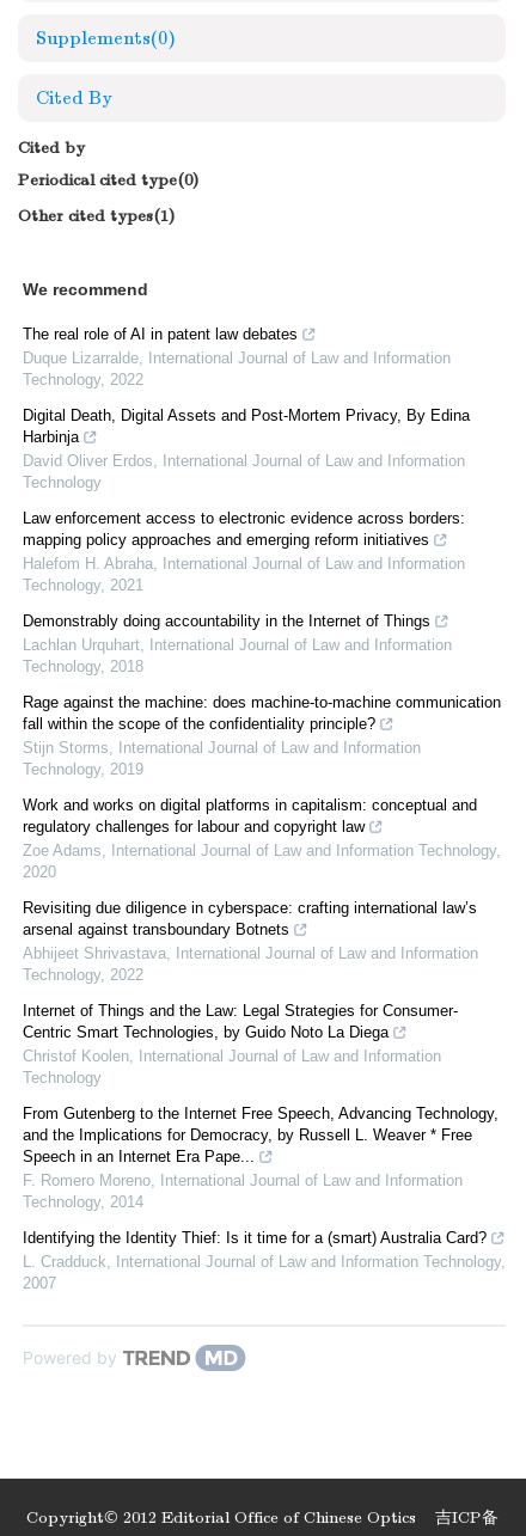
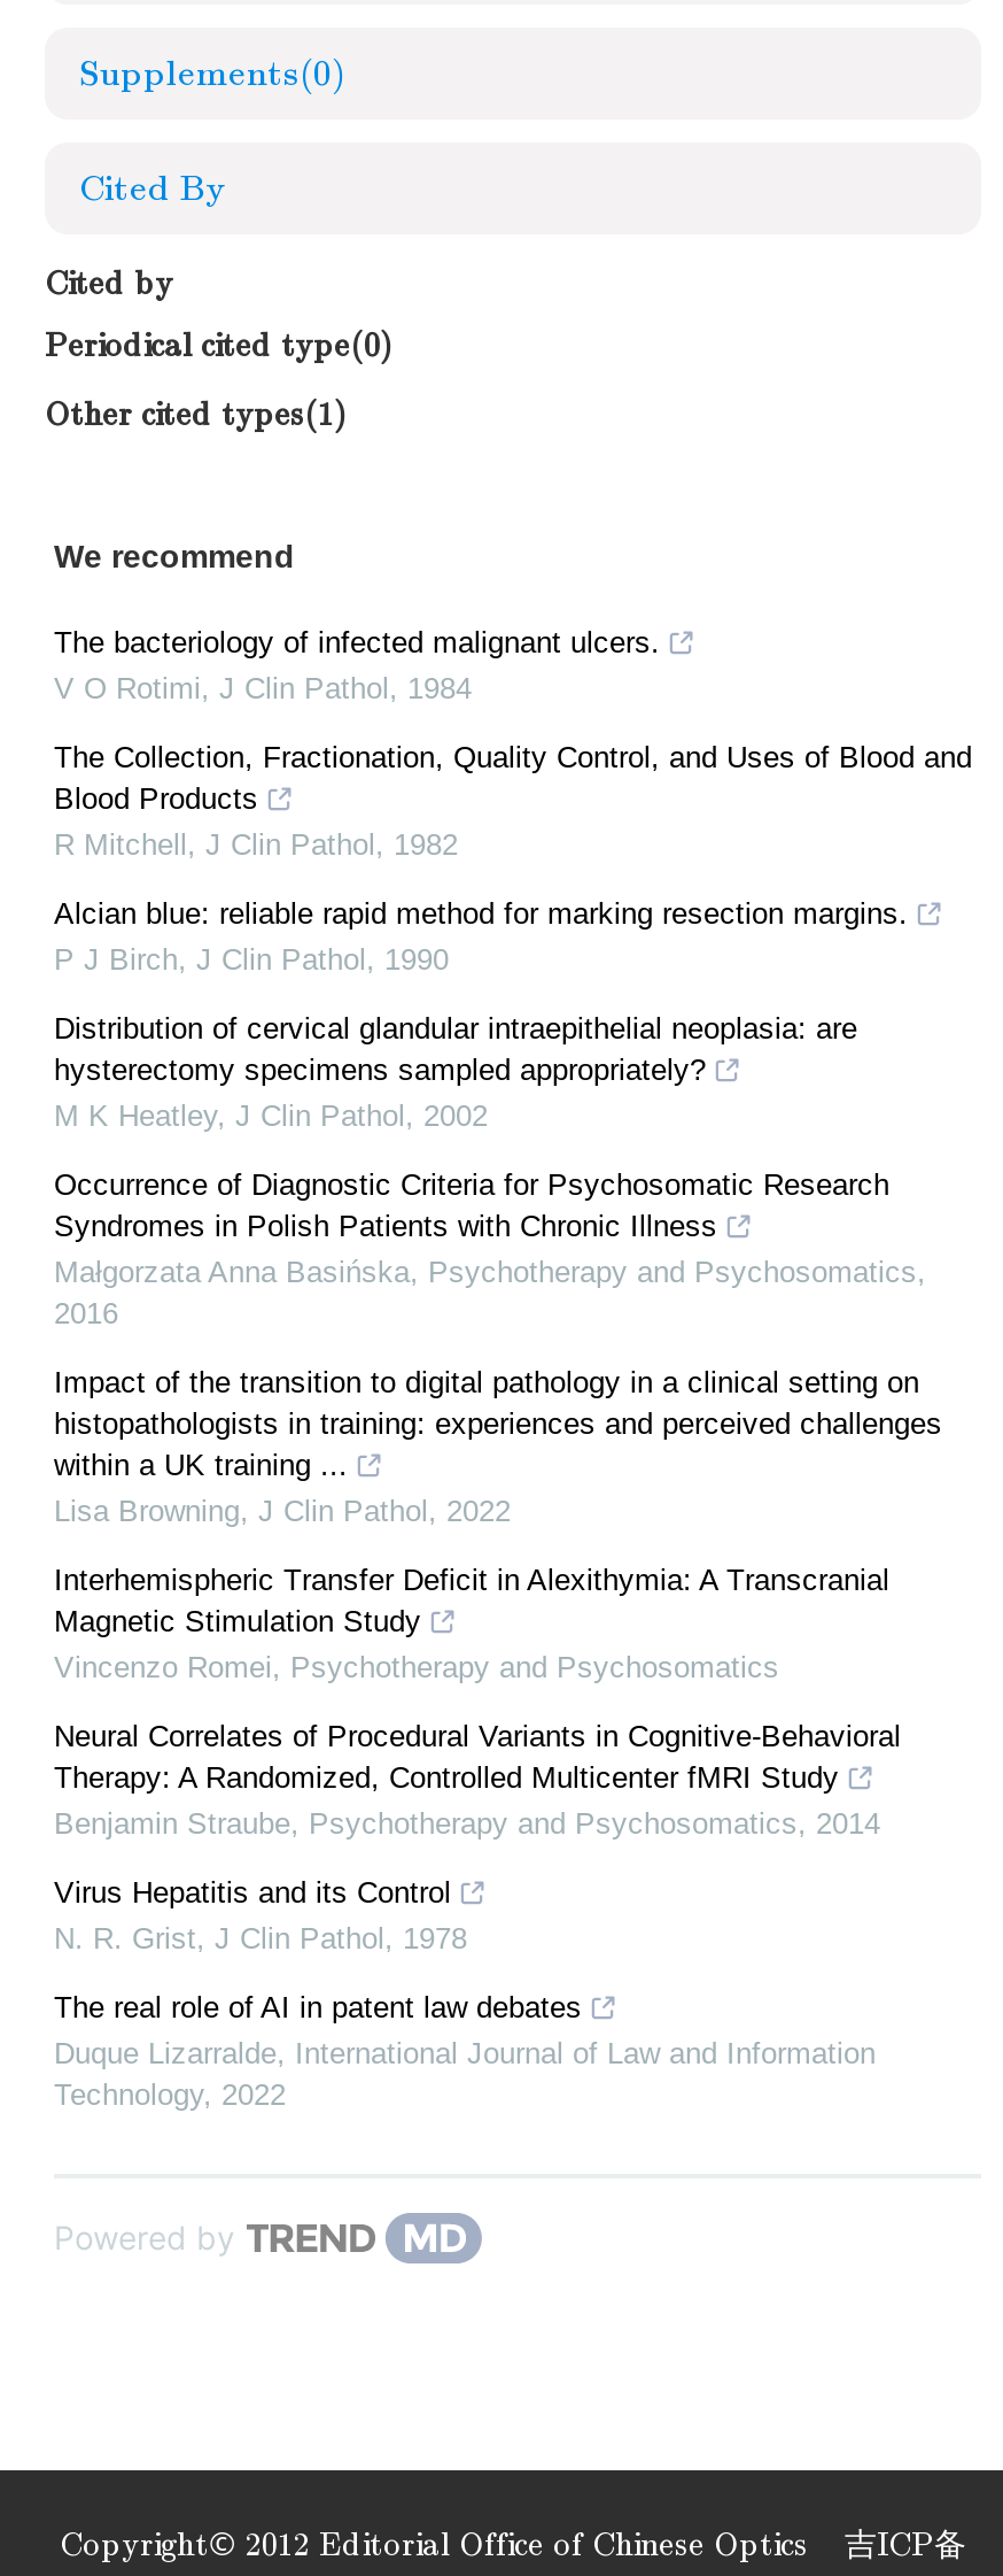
+ The bacteriology of infected malignant ulcers.
+ V O Rotimi, J Clin Pathol, 1984
+ The Collection, Fractionation, Quality Control, and Uses of Blood and
+ Blood Products
+ R Mitchell, J Clin Pathol, 1982
+ Alcian blue: reliable rapid method for marking resection margins.
+ P J Birch, J Clin Pathol, 1990
+ Distribution of cervical glandular intraepithelial neoplasia: are
+ hysterectomy specimens sampled appropriately?
+ M K Heatley, J Clin Pathol, 2002
+ Occurrence of Diagnostic Criteria for Psychosomatic Research
+ Syndromes in Polish Patients with Chronic Illness
+ Małgorzata Anna Basińska, Psychotherapy and Psychosomatics,
+ 2016
+ Impact of the transition to digital pathology in a clinical setting on
+ histopathologists in training: experiences and perceived challenges
+ within a UK training ...
+ Lisa Browning, J Clin Pathol, 2022
+ Interhemispheric Transfer Deficit in Alexithymia: A Transcranial
+ Magnetic Stimulation Study
+ Vincenzo Romei, Psychotherapy and Psychosomatics
+ Neural Correlates of Procedural Variants in Cognitive-Behavioral
+ Therapy: A Randomized, Controlled Multicenter fMRI Study
+ Benjamin Straube, Psychotherapy and Psychosomatics, 2014
+ Virus Hepatitis and its Control
+ N. R. Grist, J Clin Pathol, 1978

moved down: The real role of AI in patent law debates | Duque Lizarralde, International Journal of Law and Information | Technology, 2022

- Digital Death, Digital Assets and Post-Mortem Privacy, By Edina
- Harbinja
- David Oliver Erdos, International Journal of Law and Information
- Technology
- Law enforcement access to electronic evidence across borders:
- mapping policy approaches and emerging reform initiatives
- Halefom H. Abraha, International Journal of Law and Information
- Technology, 2021
- Demonstrably doing accountability in the Internet of Things
- Lachlan Urquhart, International Journal of Law and Information
- Technology, 2018
- Rage against the machine: does machine-to-machine communication
- fall within the scope of the confidentiality principle?
- Stijn Storms, International Journal of Law and Information
- Technology, 2019
- Work and works on digital platforms in capitalism: conceptual and
- regulatory challenges for labour and copyright law
- Zoe Adams, International Journal of Law and Information Technology,
- 2020
- Revisiting due diligence in cyberspace: crafting international law’s
- arsenal against transboundary Botnets
- Abhijeet Shrivastava, International Journal of Law and Information
- Technology, 2022
- Internet of Things and the Law: Legal Strategies for Consumer-
- Centric Smart Technologies, by Guido Noto La Diega
- Christof Koolen, International Journal of Law and Information
- Technology
- From Gutenberg to the Internet Free Speech, Advancing Technology,
- and the Implications for Democracy, by Russell L. Weaver * Free
- Speech in an Internet Era Pape...
- F. Romero Moreno, International Journal of Law and Information
- Technology, 2014
- Identifying the Identity Thief: Is it time for a (smart) Australia Card?
- L. Cradduck, International Journal of Law and Information Technology,
- 2007
